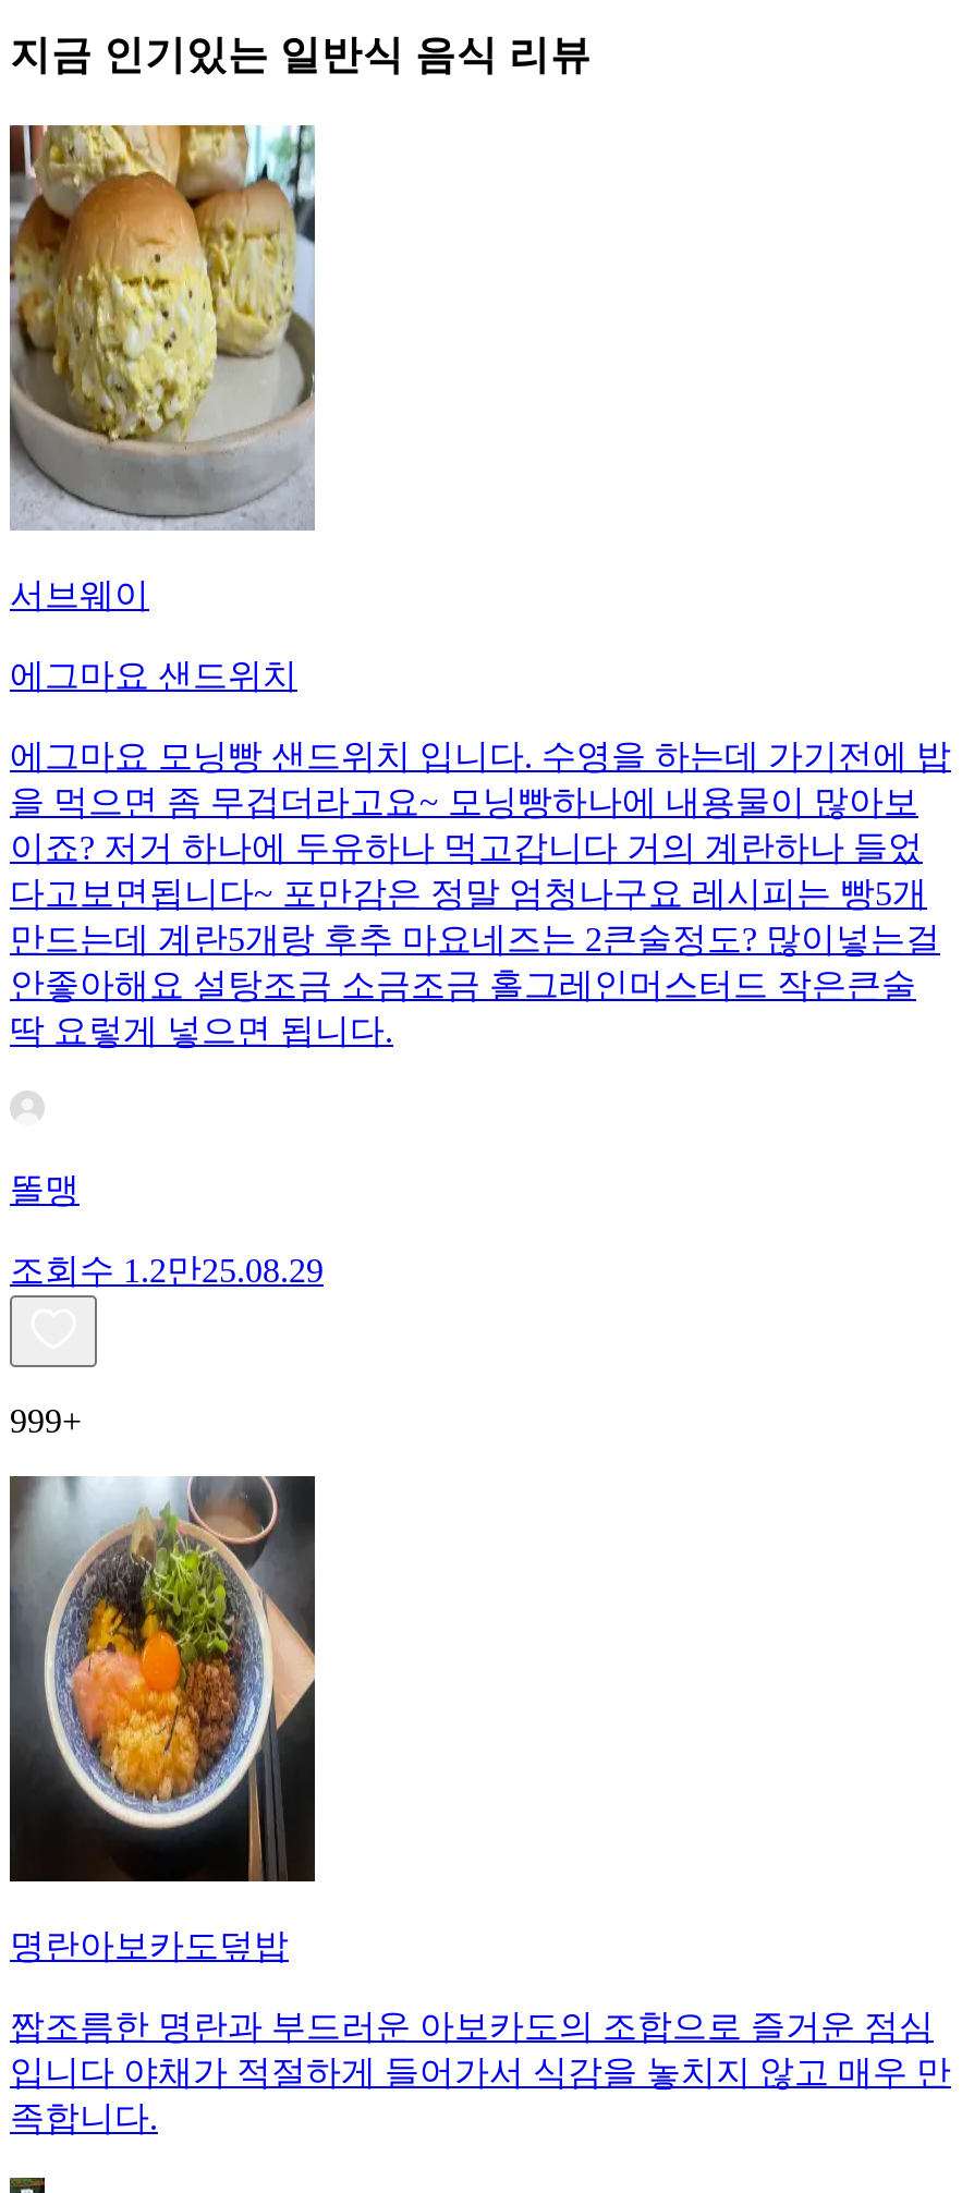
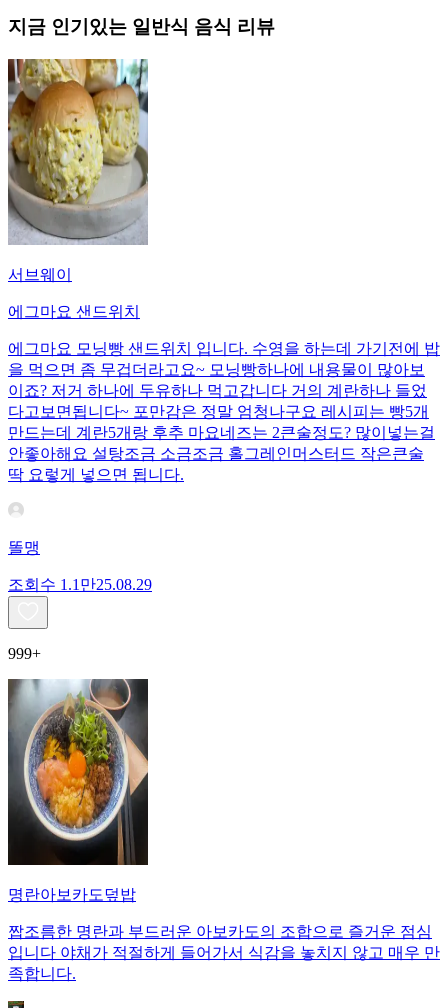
- 조회수 1.2만 25.08.29
+ 조회수 1.1만 25.08.29
